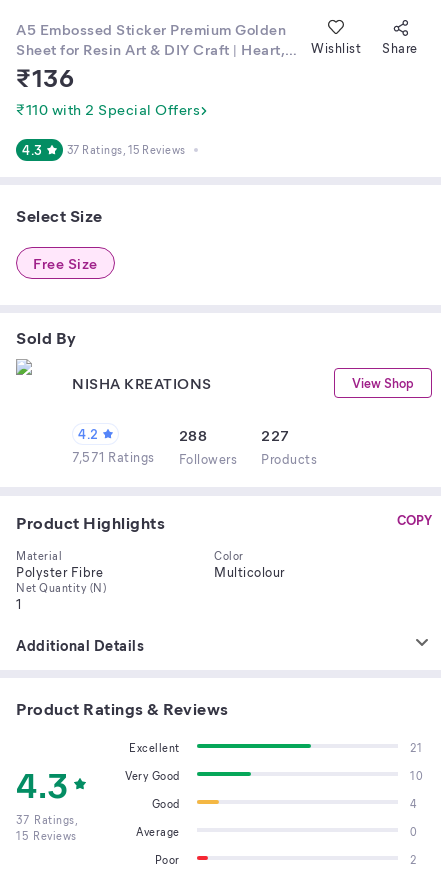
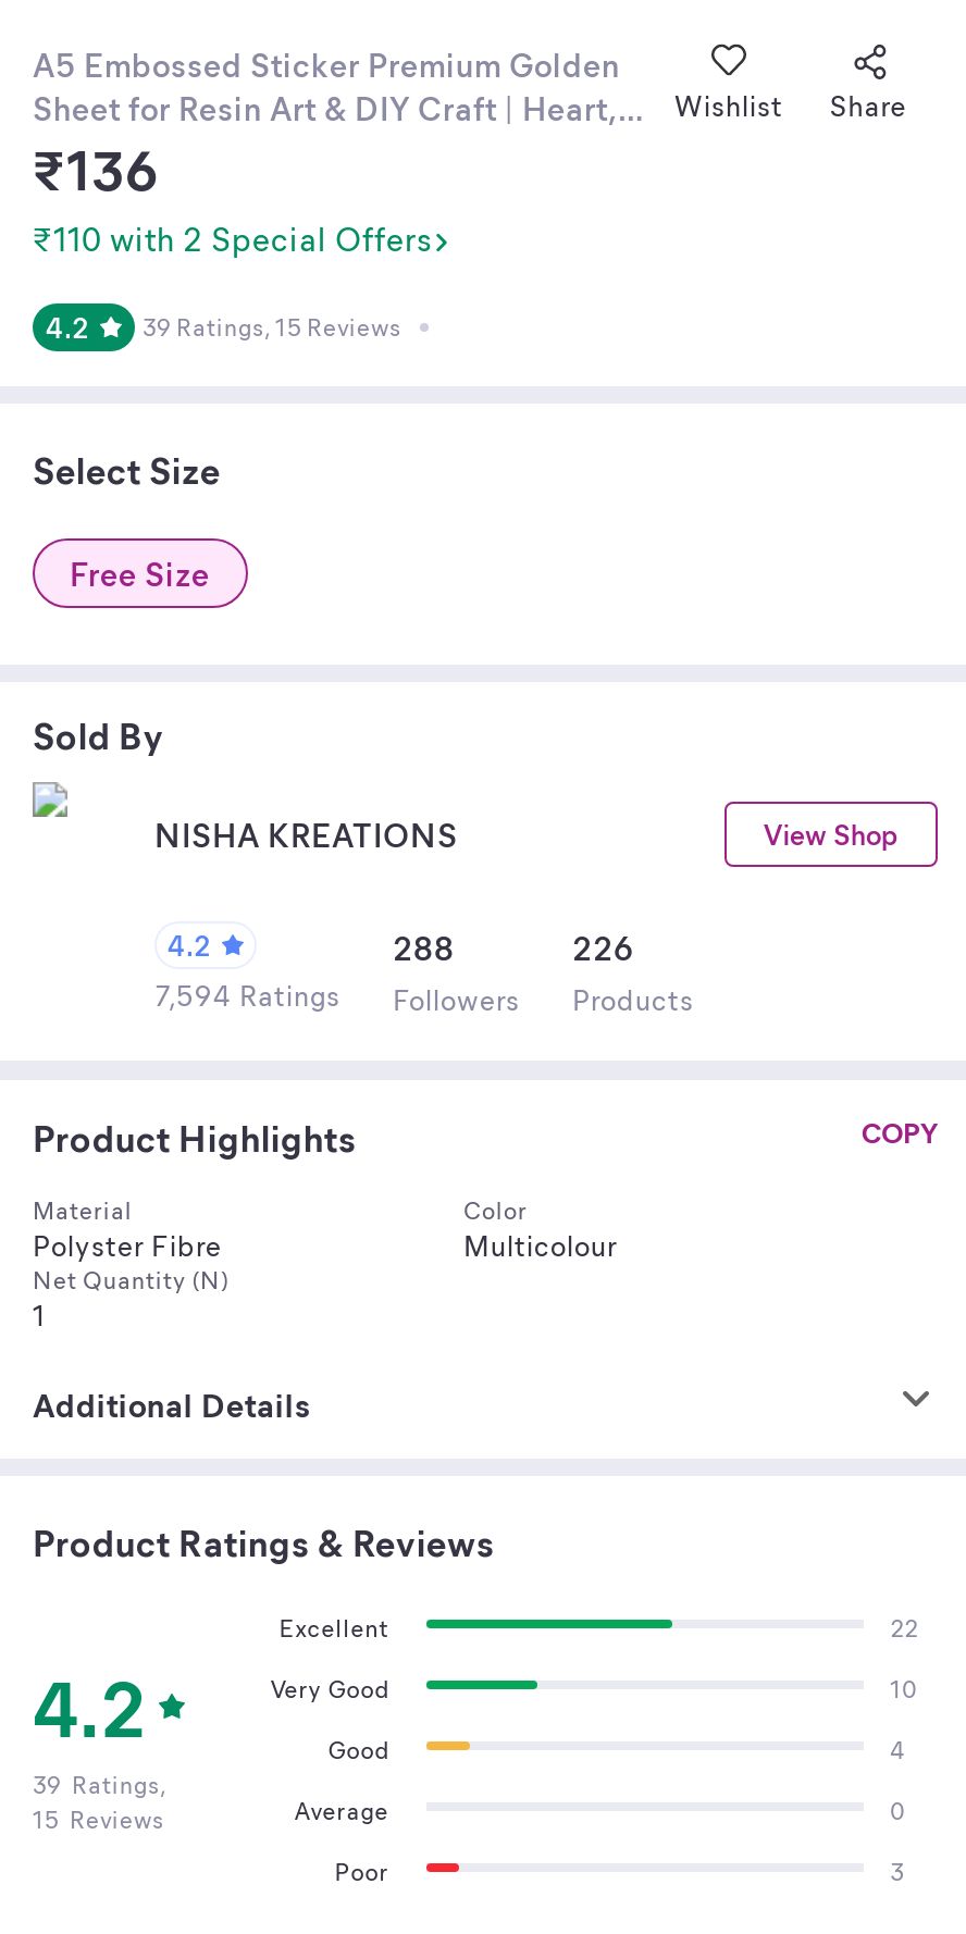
- 4.3
+ 4.2

- 37 Ratings, 15 Reviews
+ 39 Ratings, 15 Reviews

- 227
+ 226

- 7,571 Ratings Followers Products
+ 7,594 Ratings Followers Products

- 21
+ 22

- 4.3
+ 4.2

- 37 Ratings,
+ 39 Ratings,

- 2
+ 3
